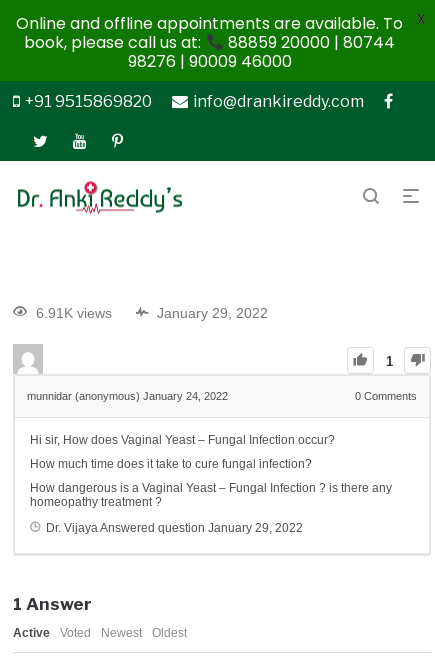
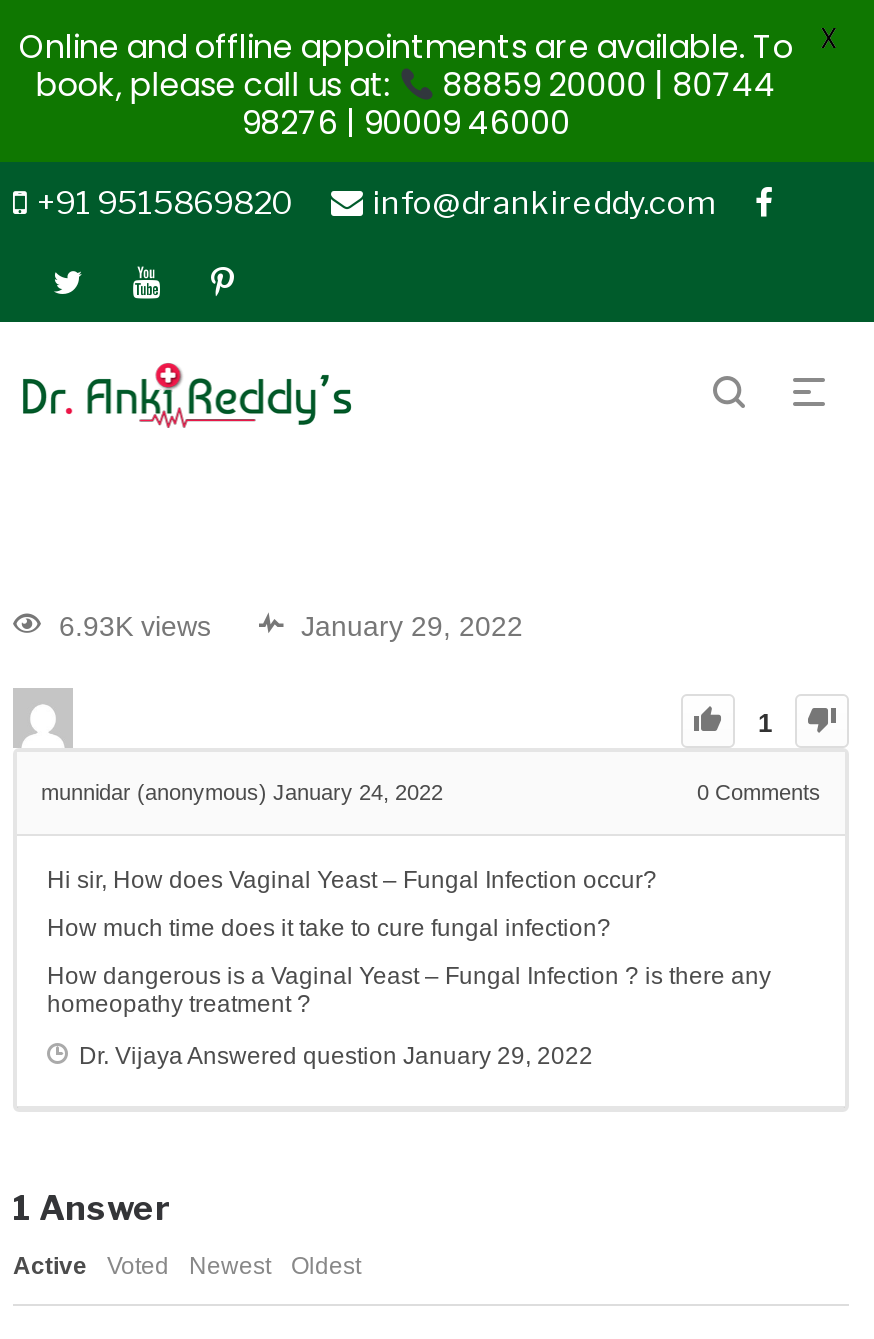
- 6.91K views
+ 6.93K views
